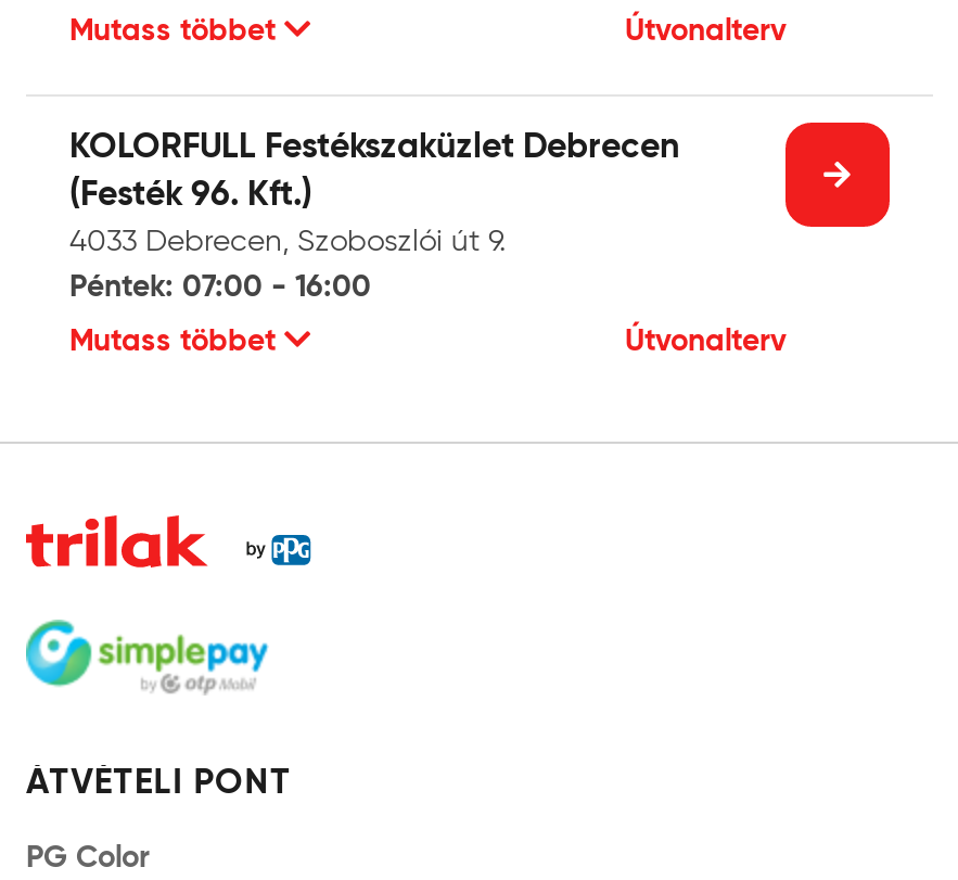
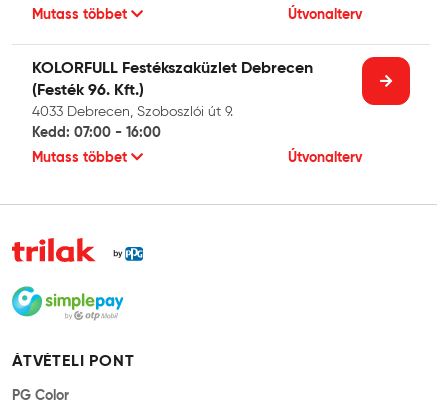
- Péntek: 07:00 - 16:00
+ Kedd: 07:00 - 16:00
